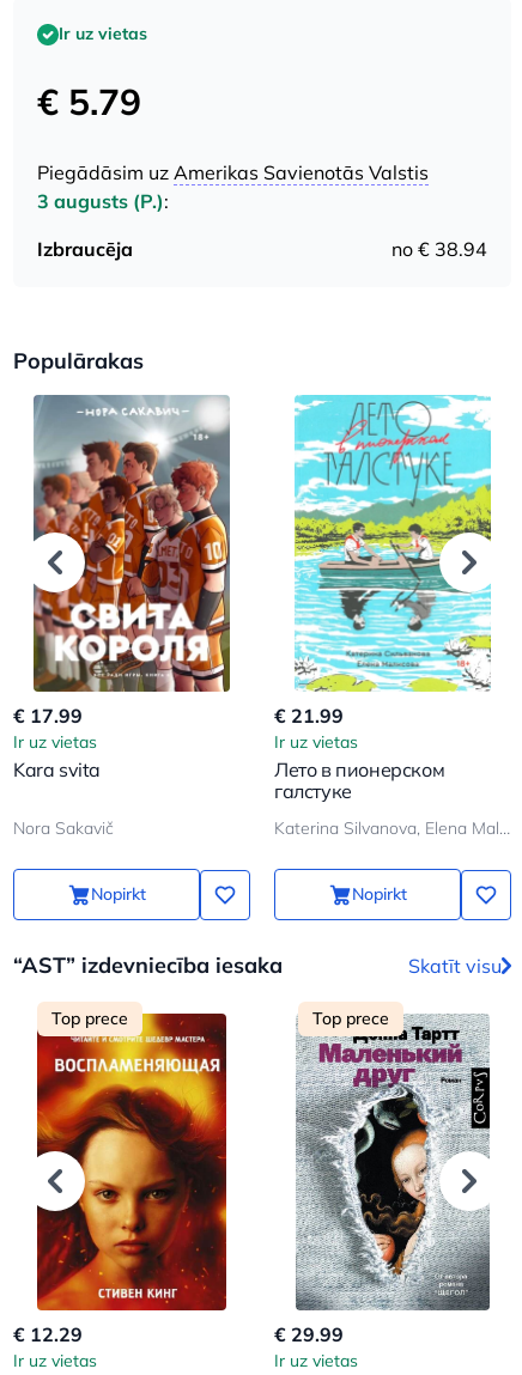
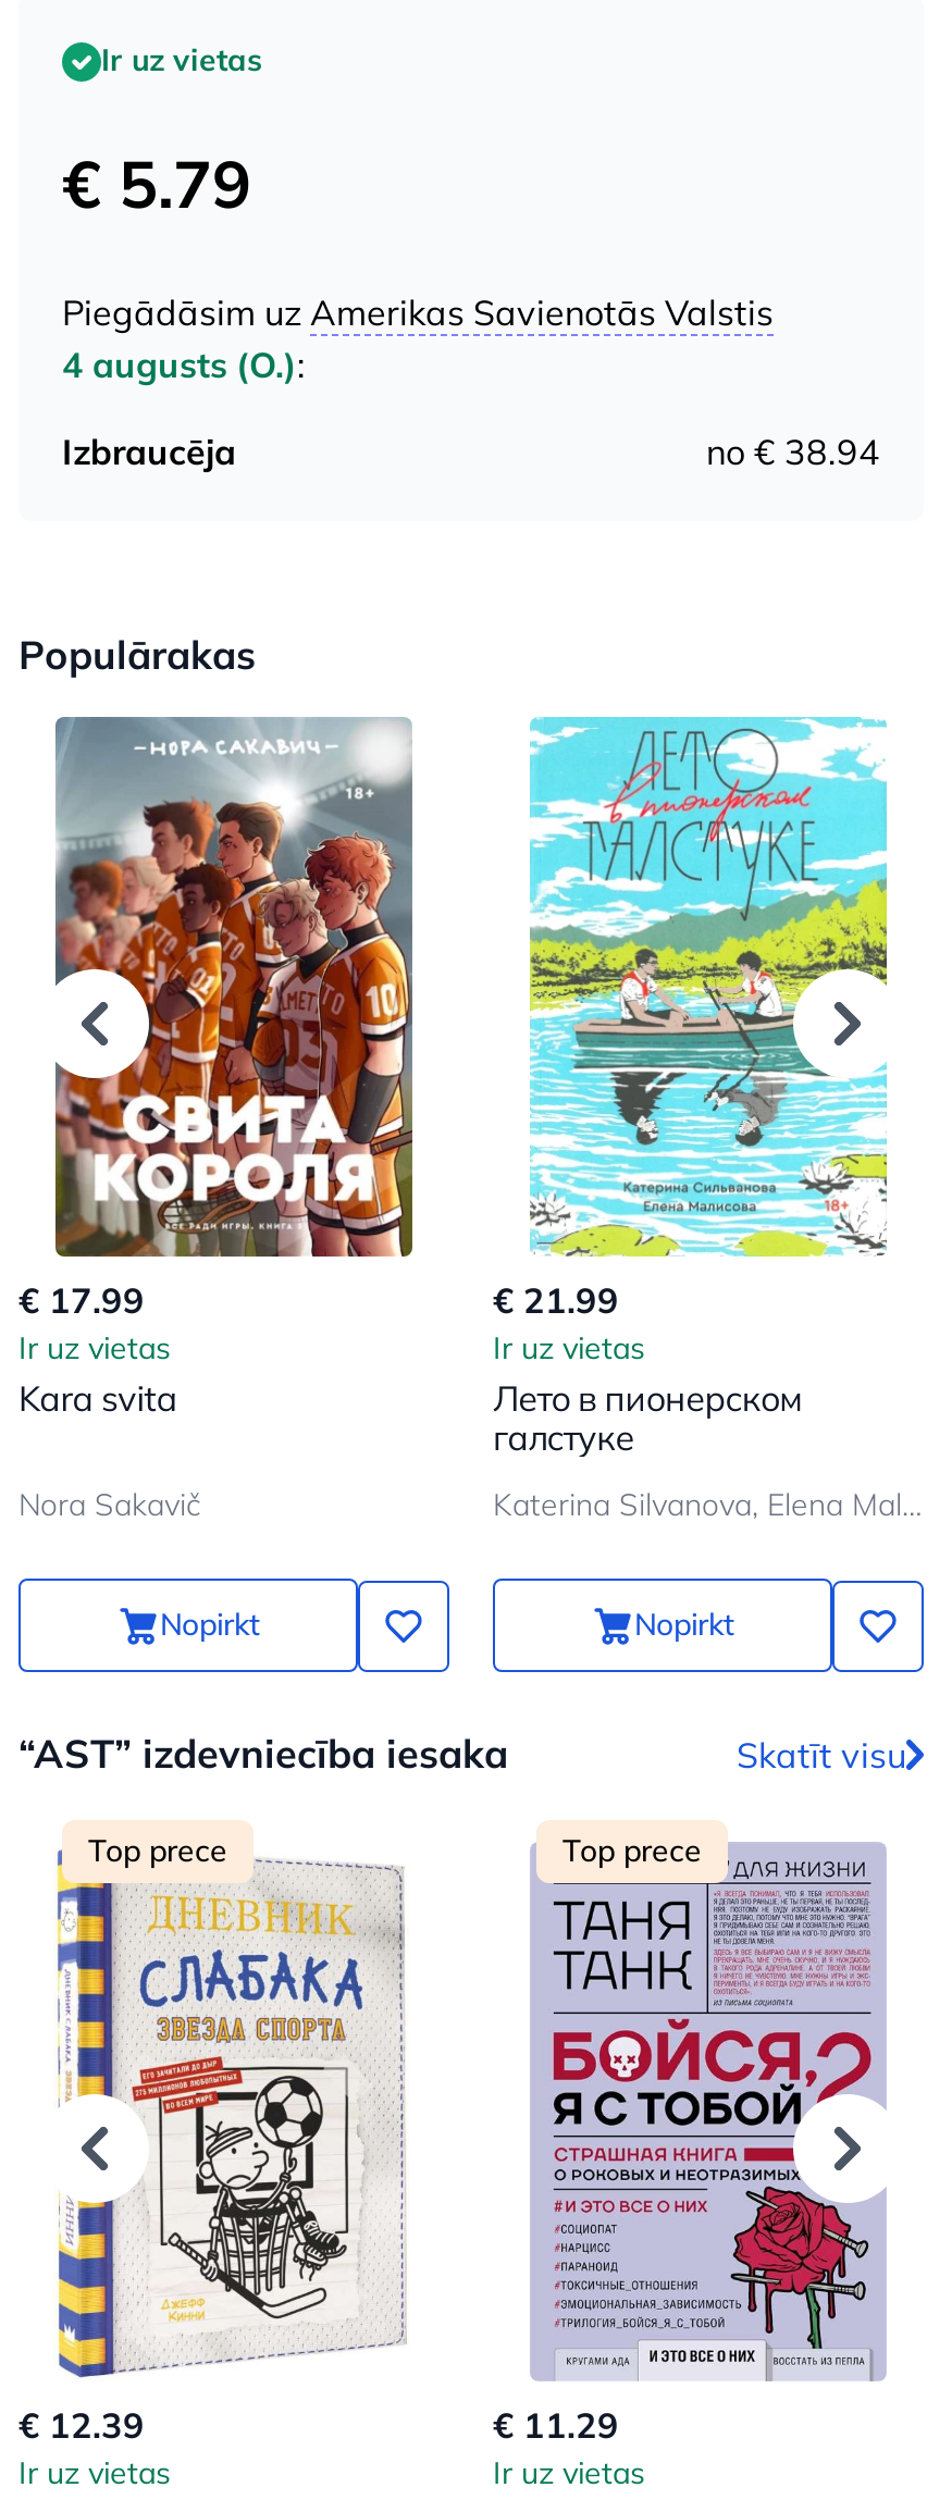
- 3 augusts (P.):
+ 4 augusts (O.):

- [image]
- € 12.29
+ [image]
+ € 12.39

- [image]
- € 29.99
+ [image]
+ € 11.29
